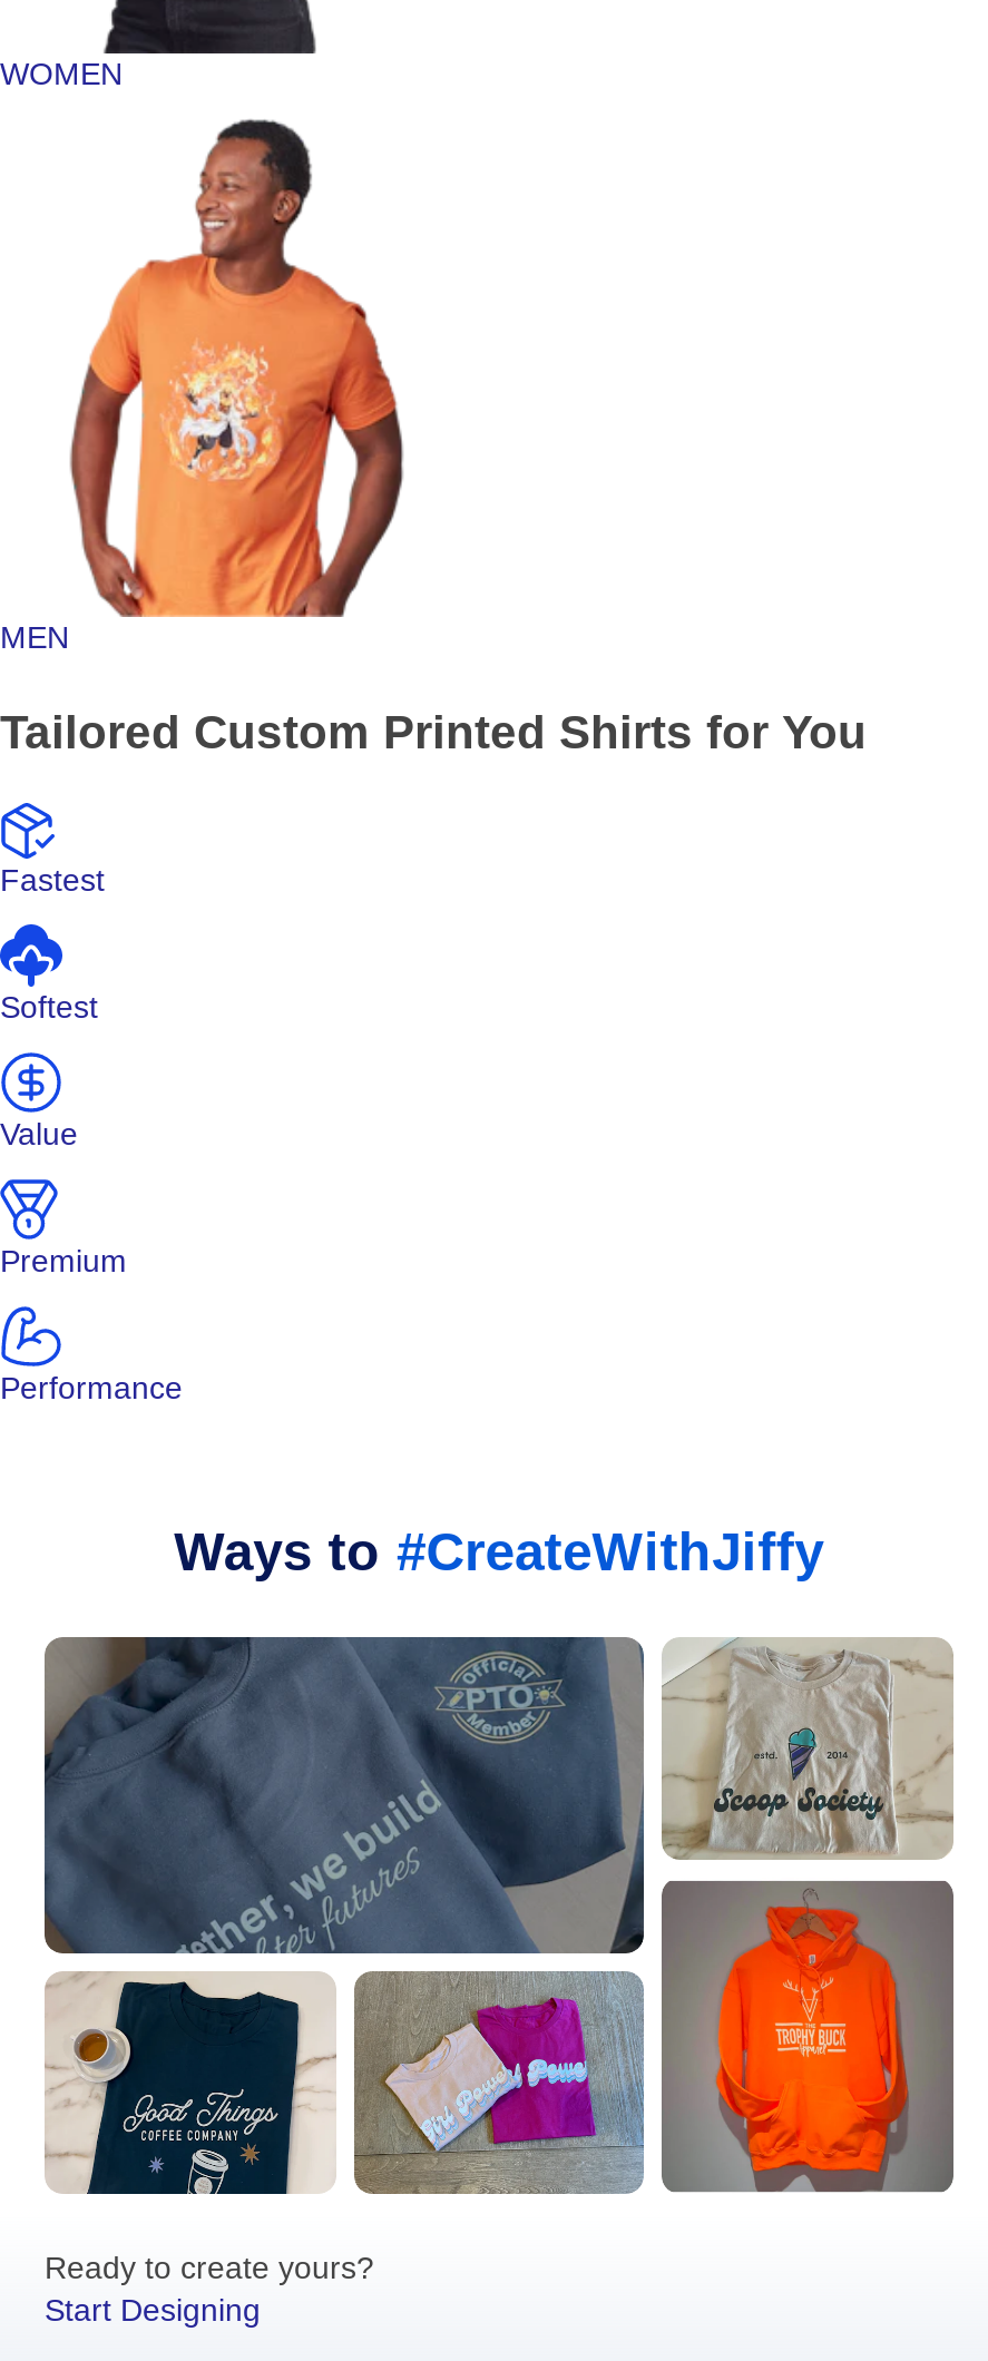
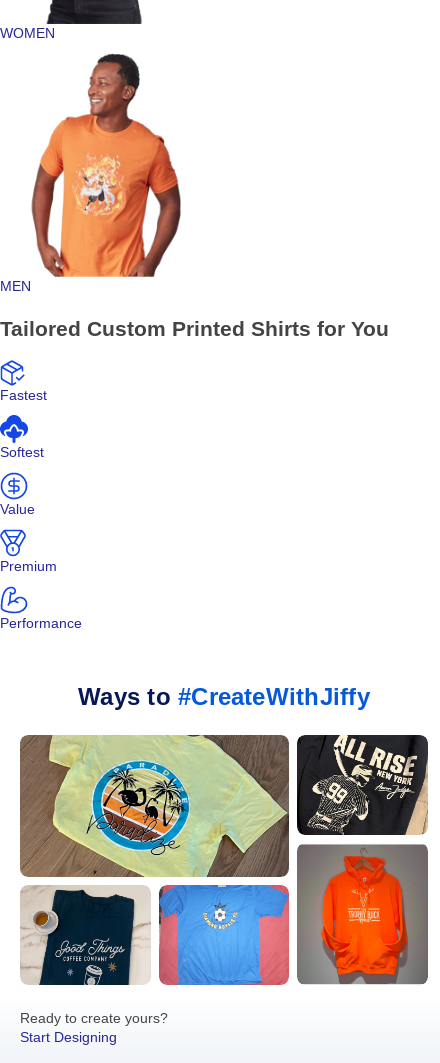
- [image]
+ [image]

- [image]
+ [image]

- [image]
+ [image]
